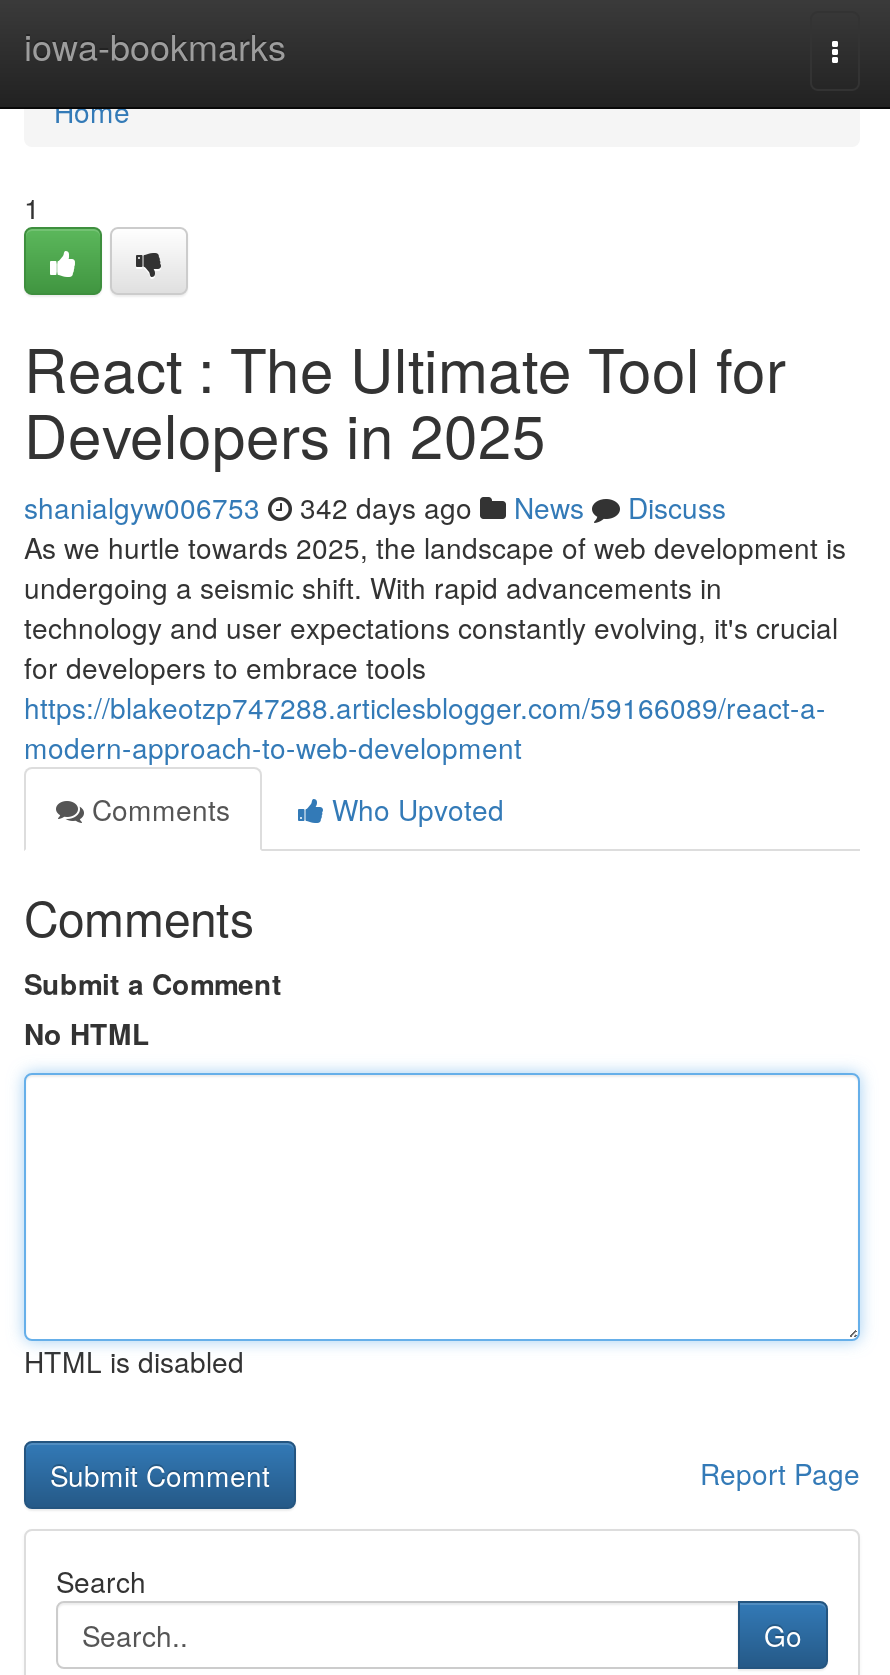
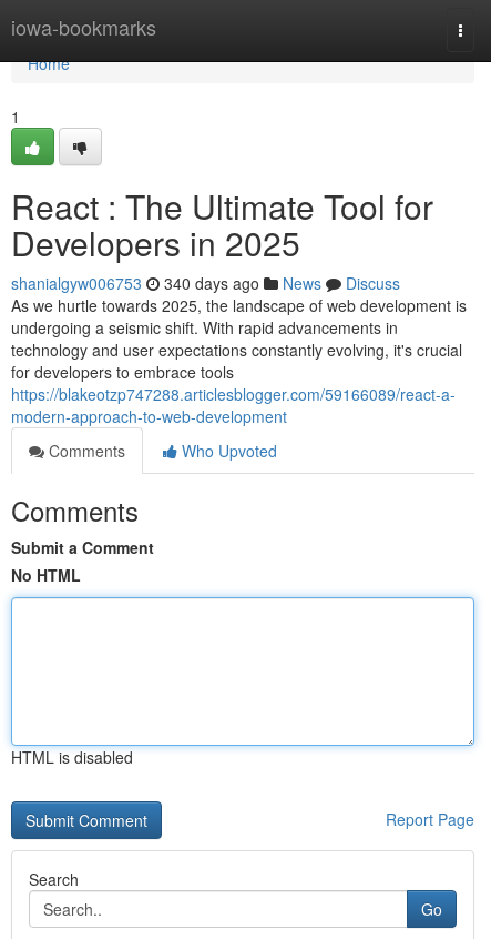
- shanialgyw006753 342 days ago News Discuss
+ shanialgyw006753 340 days ago News Discuss
